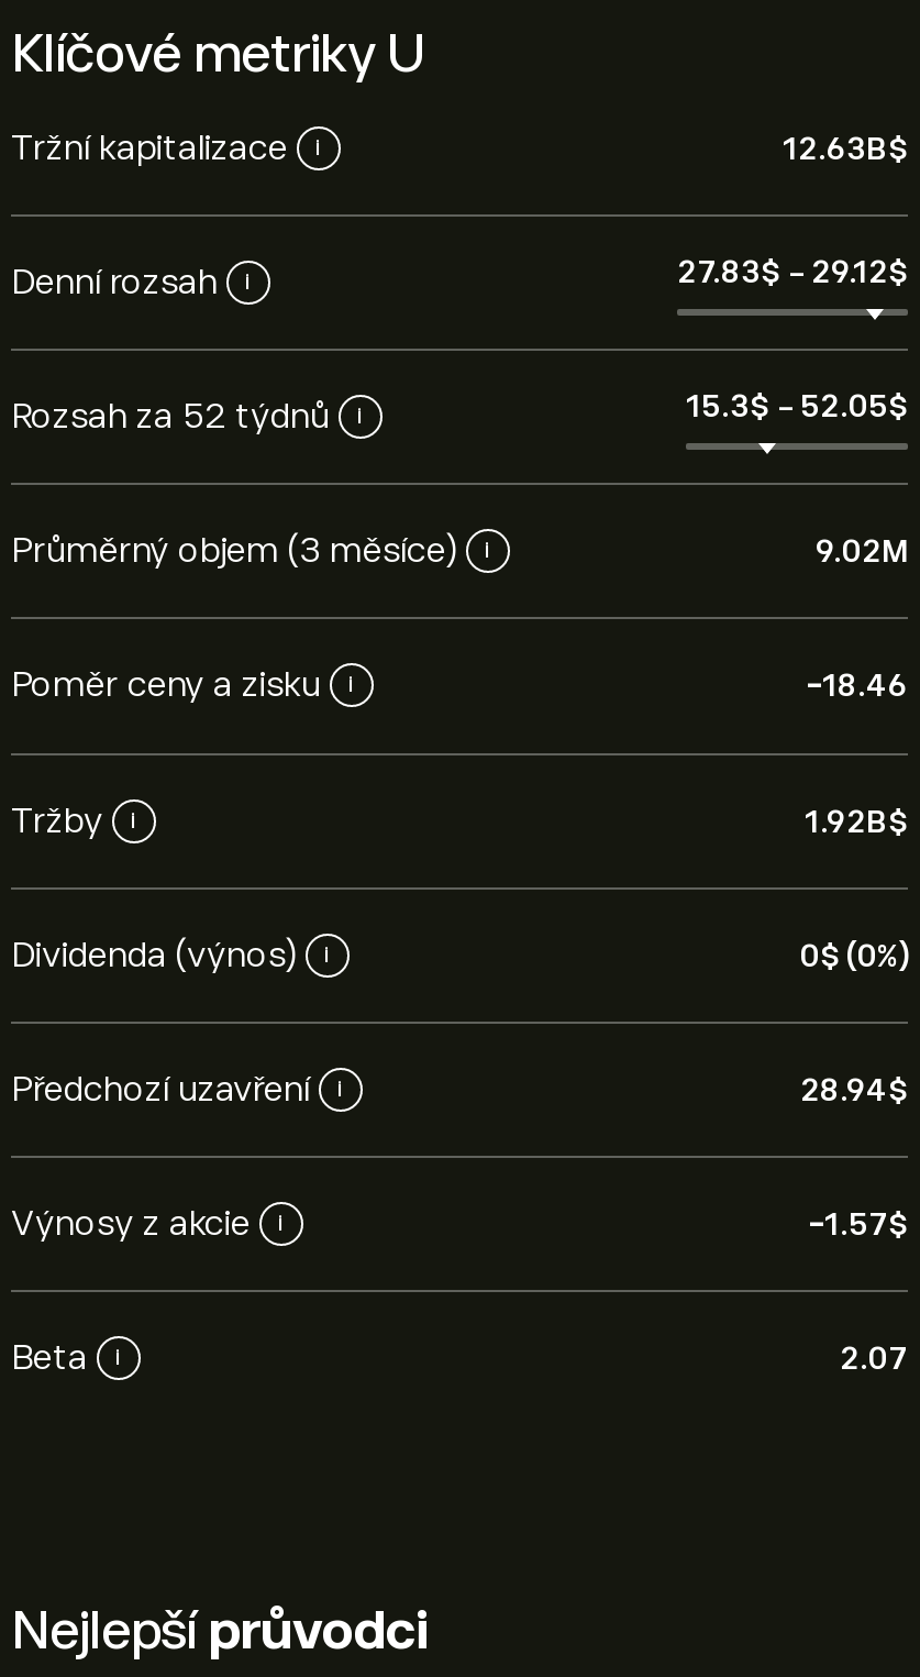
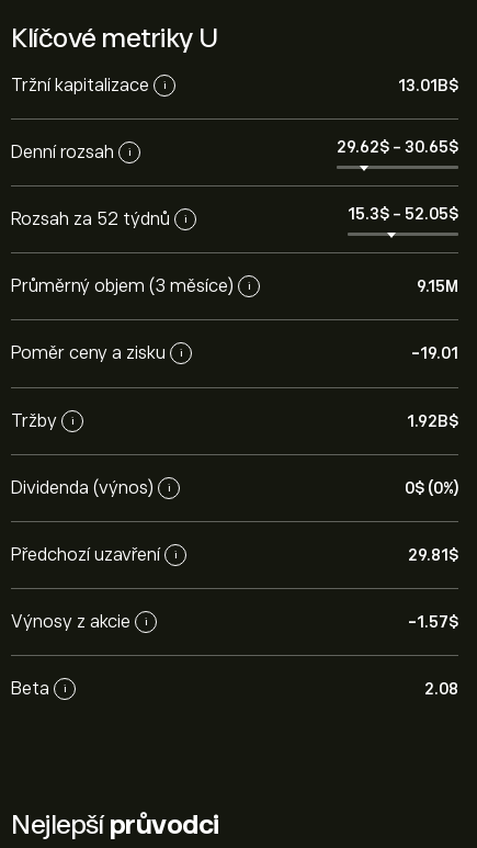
- 12.63B$
+ 13.01B$

- 27.83$- 29.12$
+ 29.62$- 30.65$

- 9.02M
+ 9.15M

- -18.46
+ -19.01

- 28.94$
+ 29.81$

- 2.07
+ 2.08
